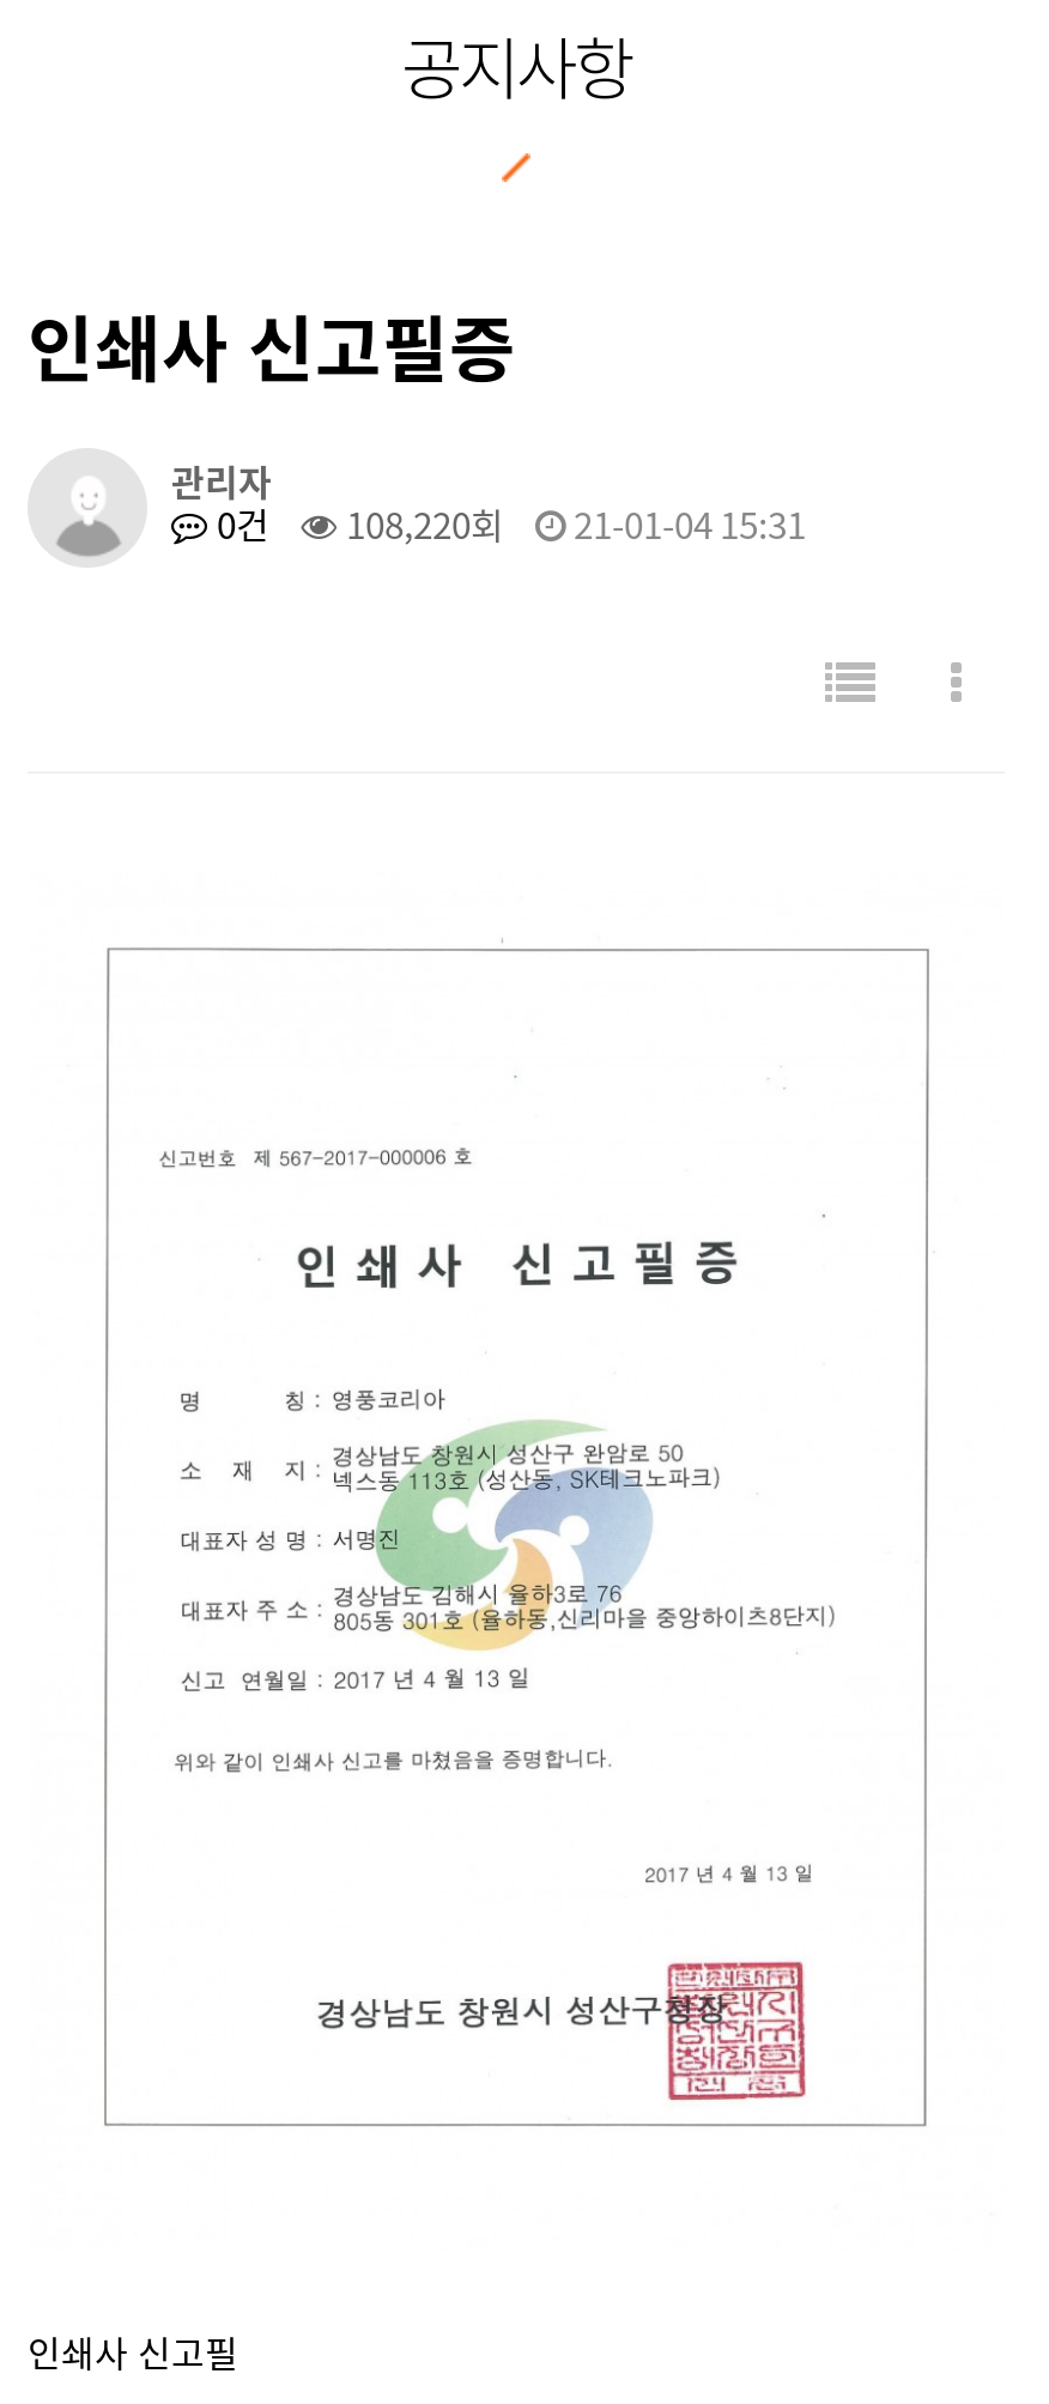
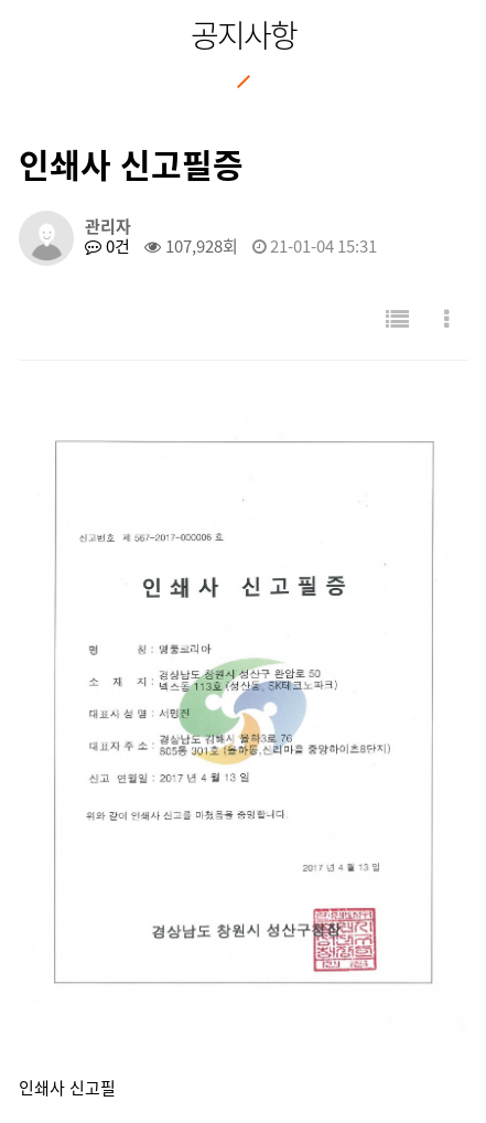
- 0건 108,220회 21-01-04 15:31
+ 0건 107,928회 21-01-04 15:31
